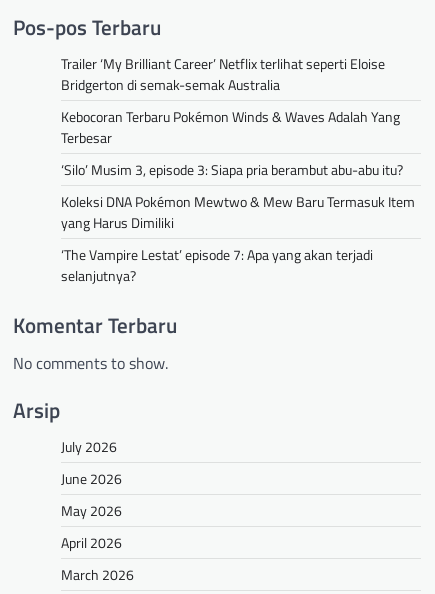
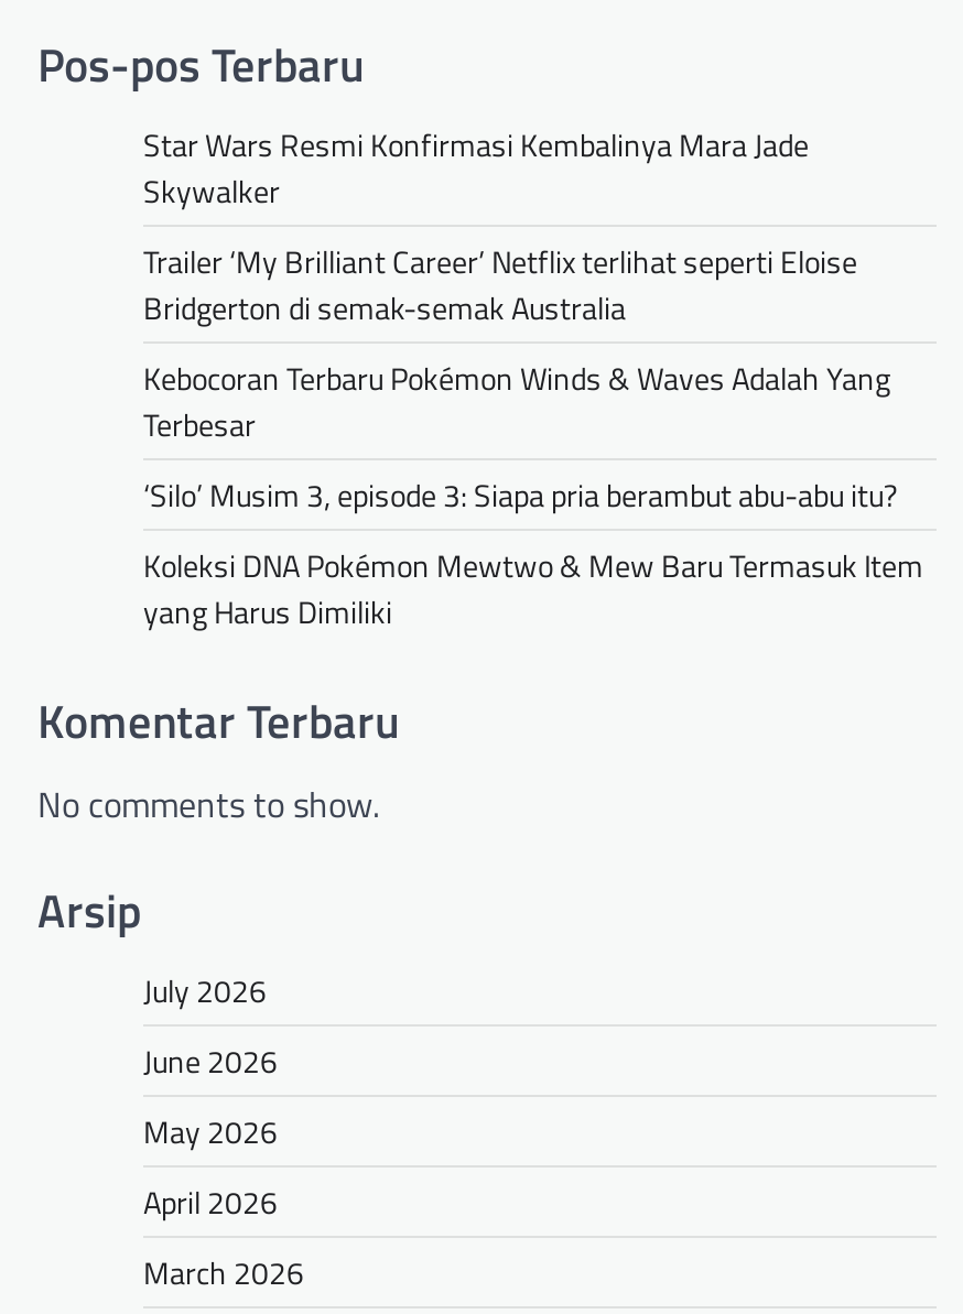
+ Star Wars Resmi Konfirmasi Kembalinya Mara Jade
+ Skywalker

moved down: Trailer ‘My Brilliant Career’ Netflix terlihat seperti Eloise | Bridgerton di semak-semak Australia | Kebocoran Terbaru Pokémon Winds & Waves Adalah Yang | Terbesar | ‘Silo’ Musim 3, episode 3: Siapa pria berambut abu-abu itu? | Koleksi DNA Pokémon Mewtwo & Mew Baru Termasuk Item | yang Harus Dimiliki

- ‘The Vampire Lestat’ episode 7: Apa yang akan terjadi
- selanjutnya?
